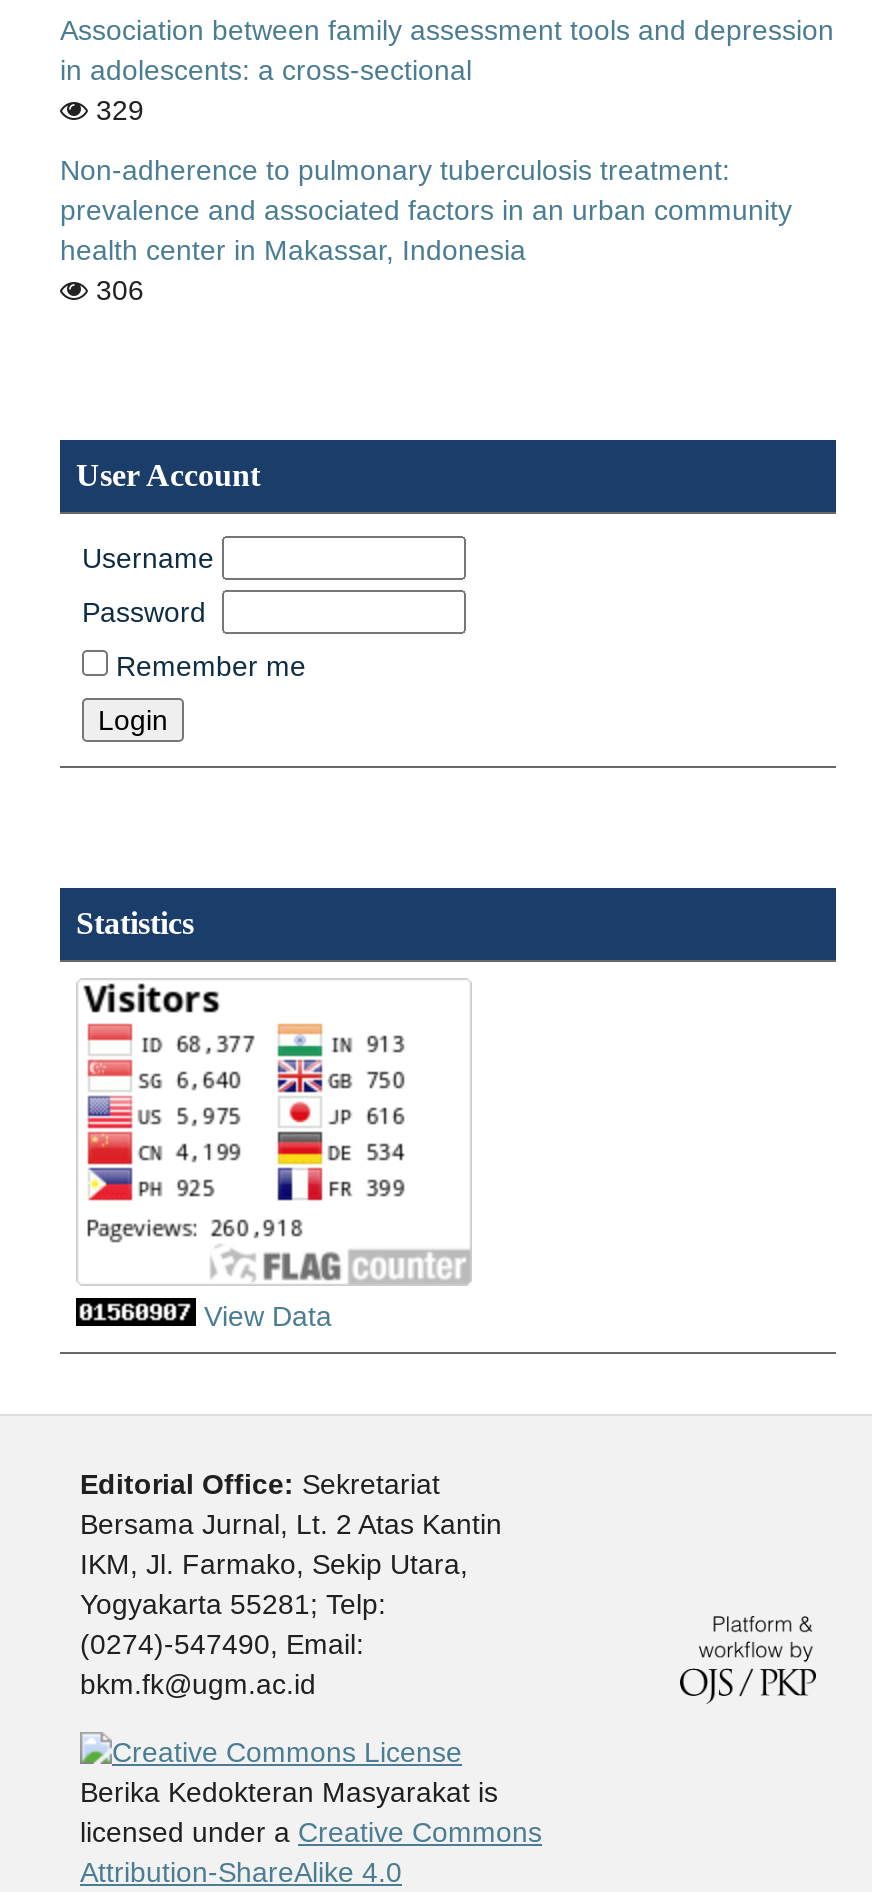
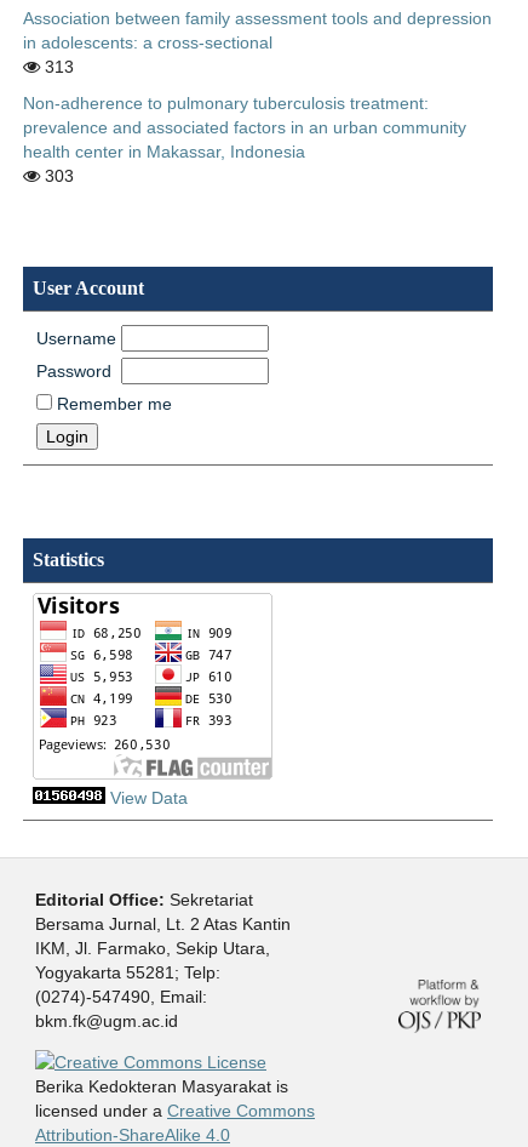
- 329
+ 313

- 306
+ 303
